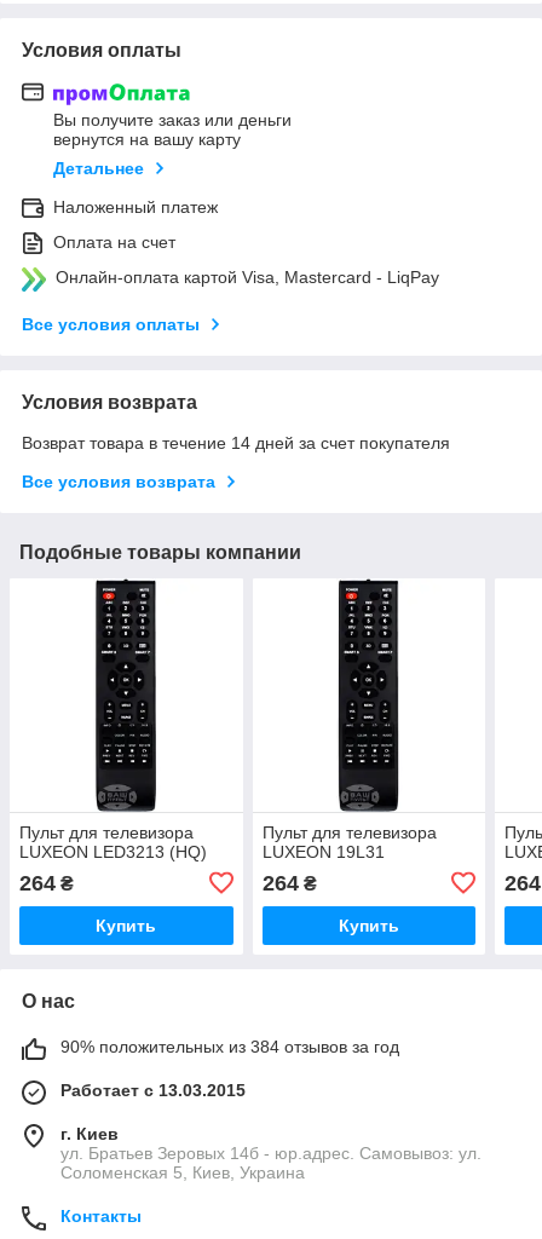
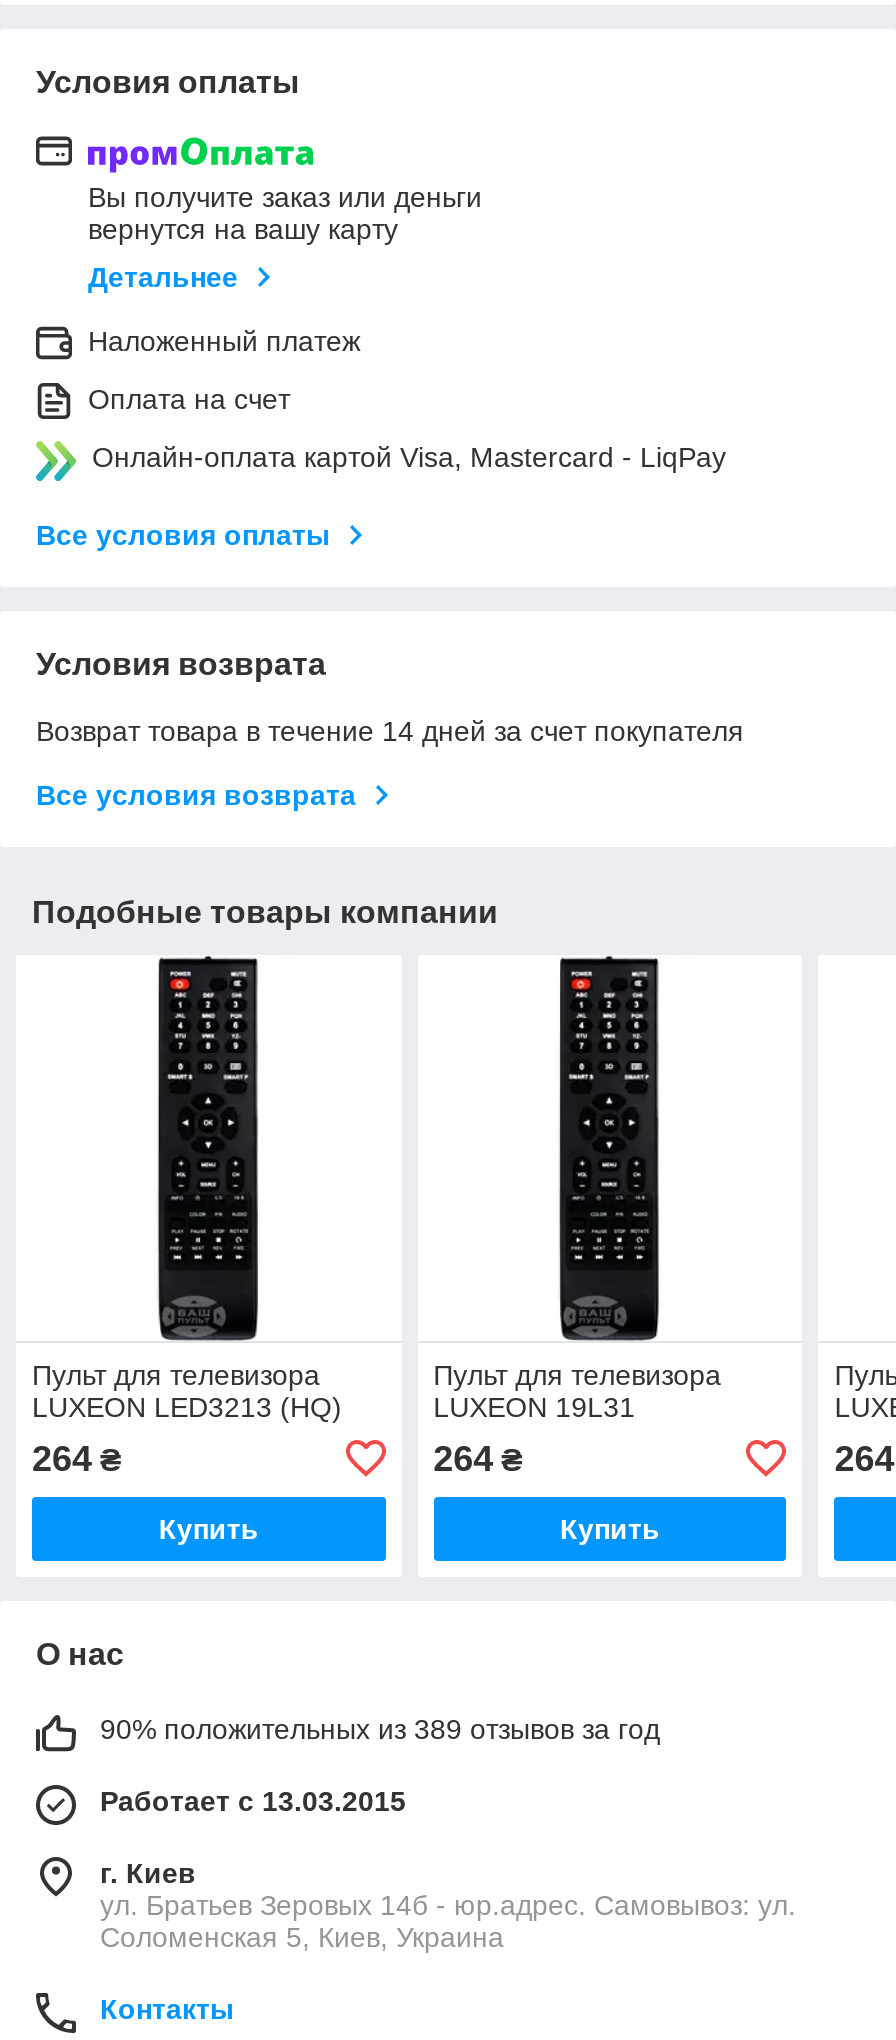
- 90% положительных из 384 отзывов за год
+ 90% положительных из 389 отзывов за год
